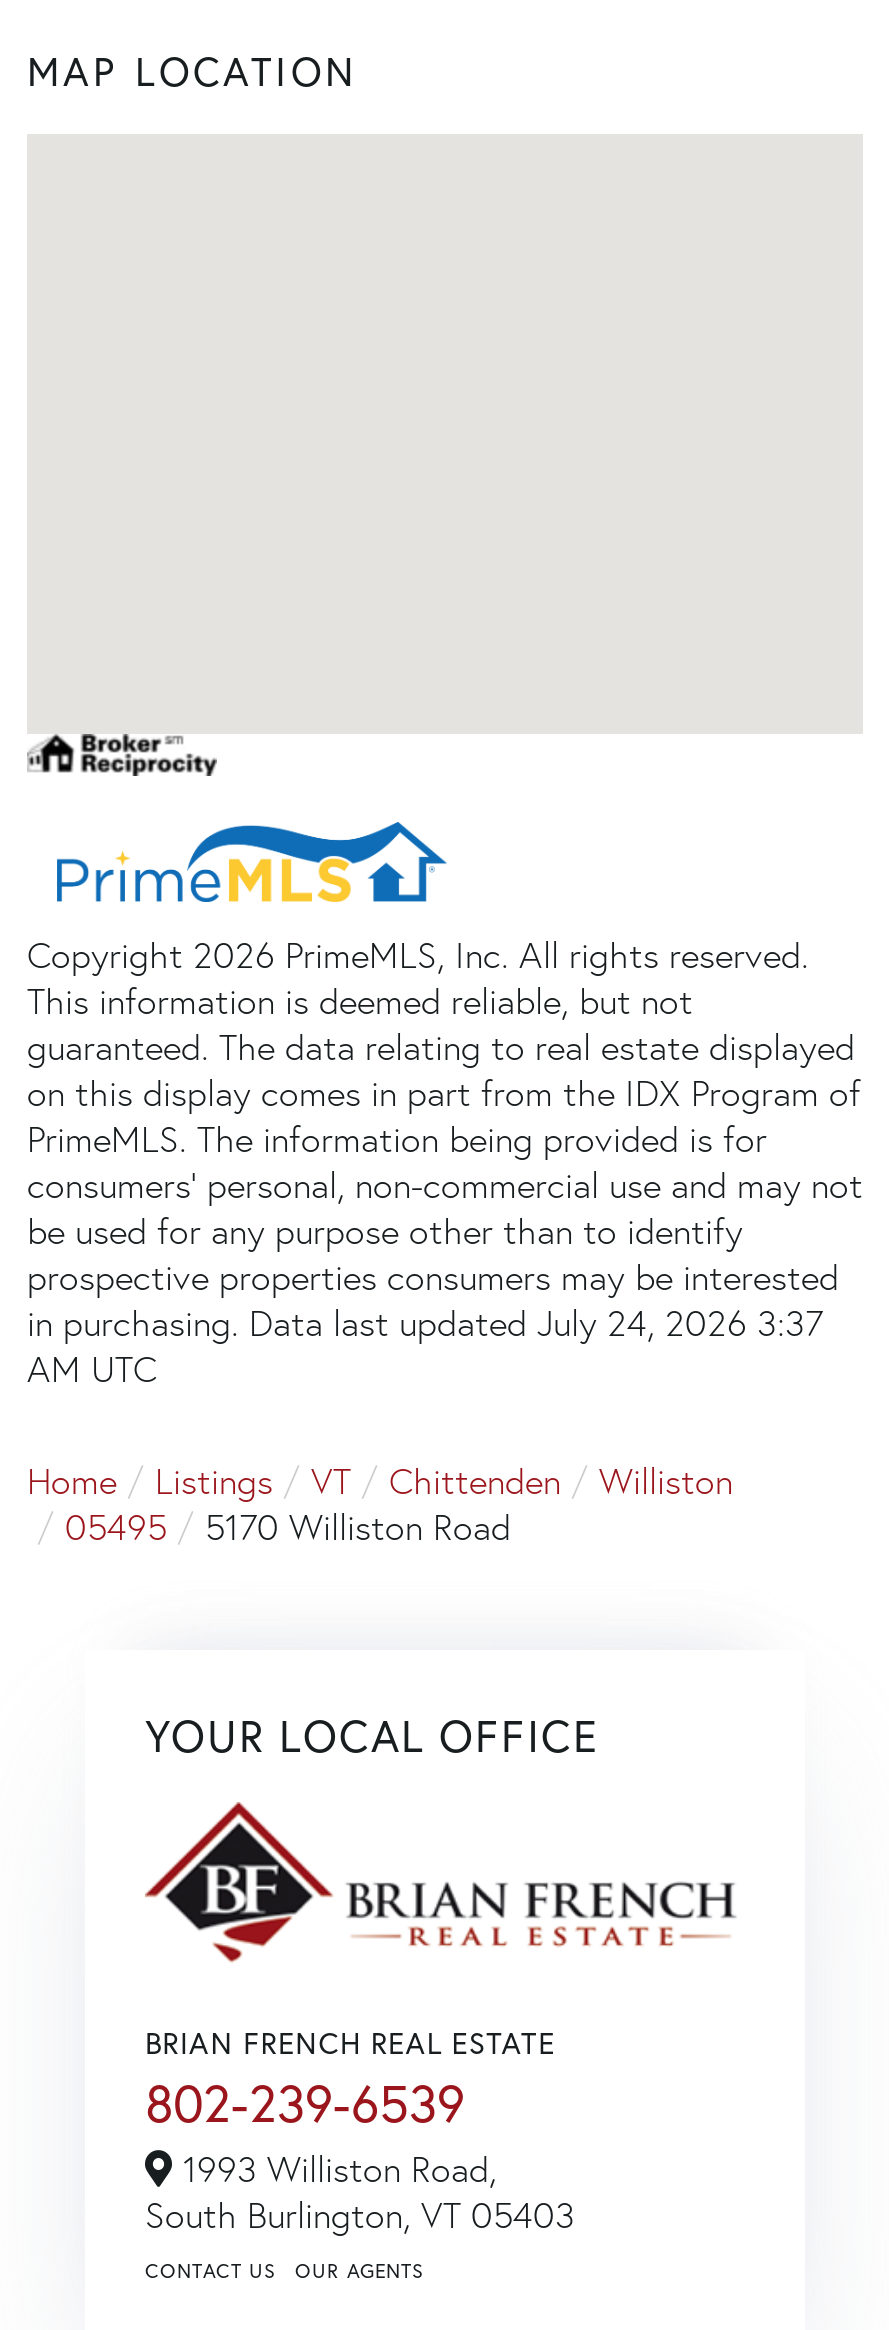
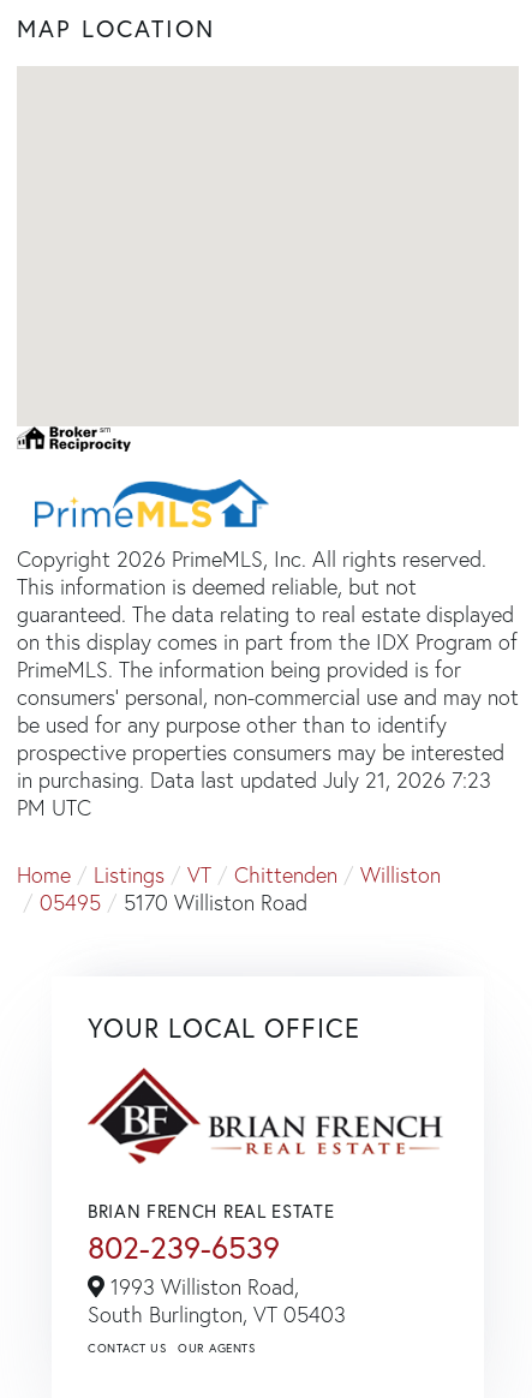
- in purchasing. Data last updated July 24, 2026 3:37
+ in purchasing. Data last updated July 21, 2026 7:23

- AM UTC
+ PM UTC
